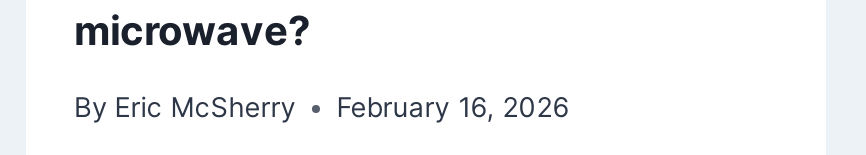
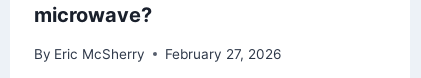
- By Eric McSherry February 16, 2026
+ By Eric McSherry February 27, 2026
